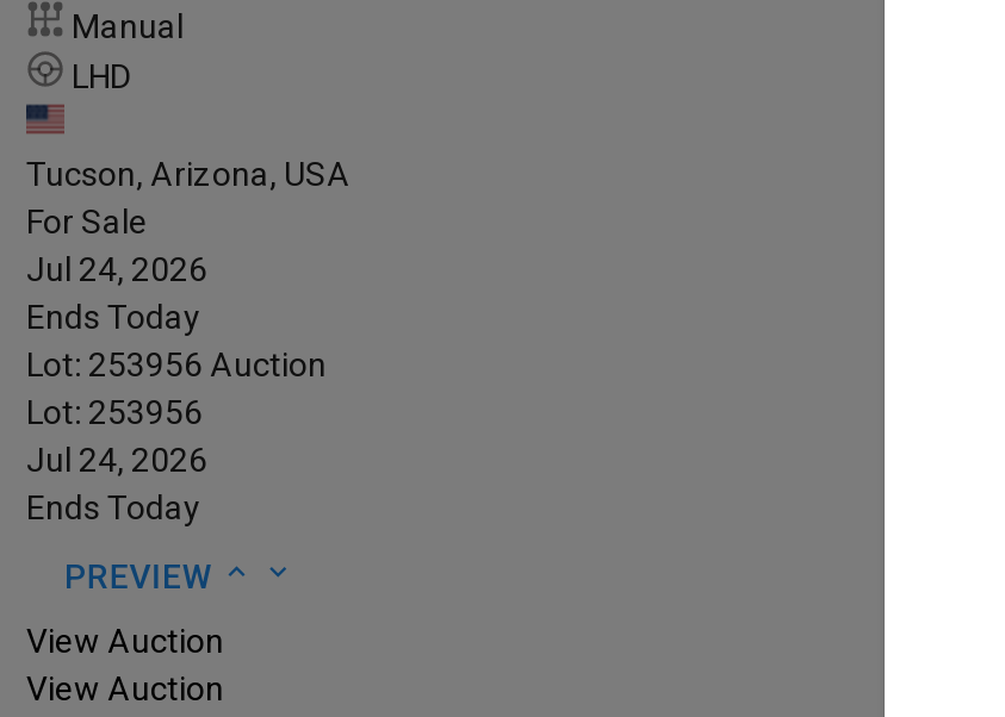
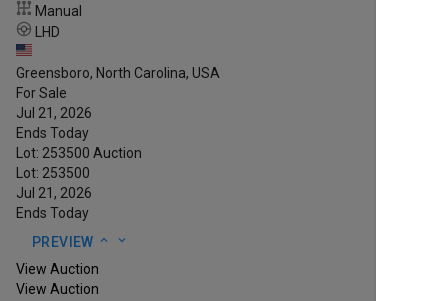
- Tucson, Arizona, USA
+ Greensboro, North Carolina, USA

- Jul 24, 2026
+ Jul 21, 2026

- Lot: 253956 Auction
+ Lot: 253500 Auction

- Lot: 253956
+ Lot: 253500

- Jul 24, 2026
+ Jul 21, 2026
